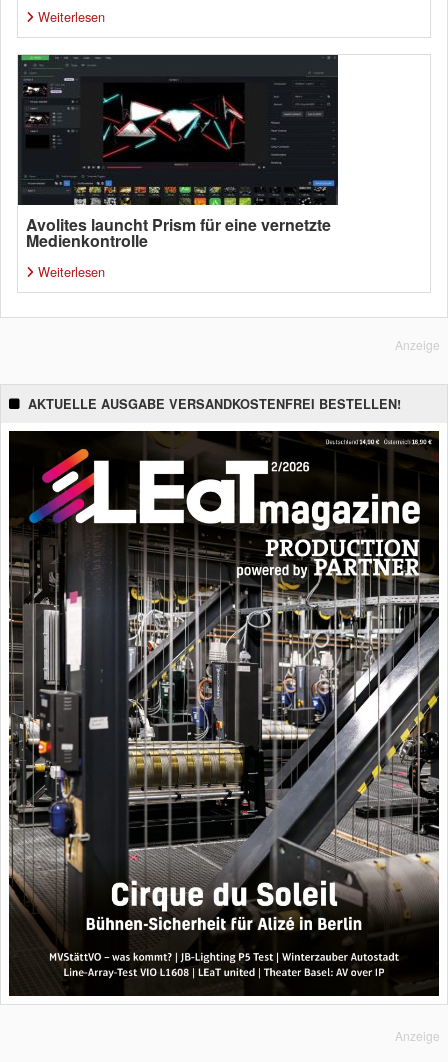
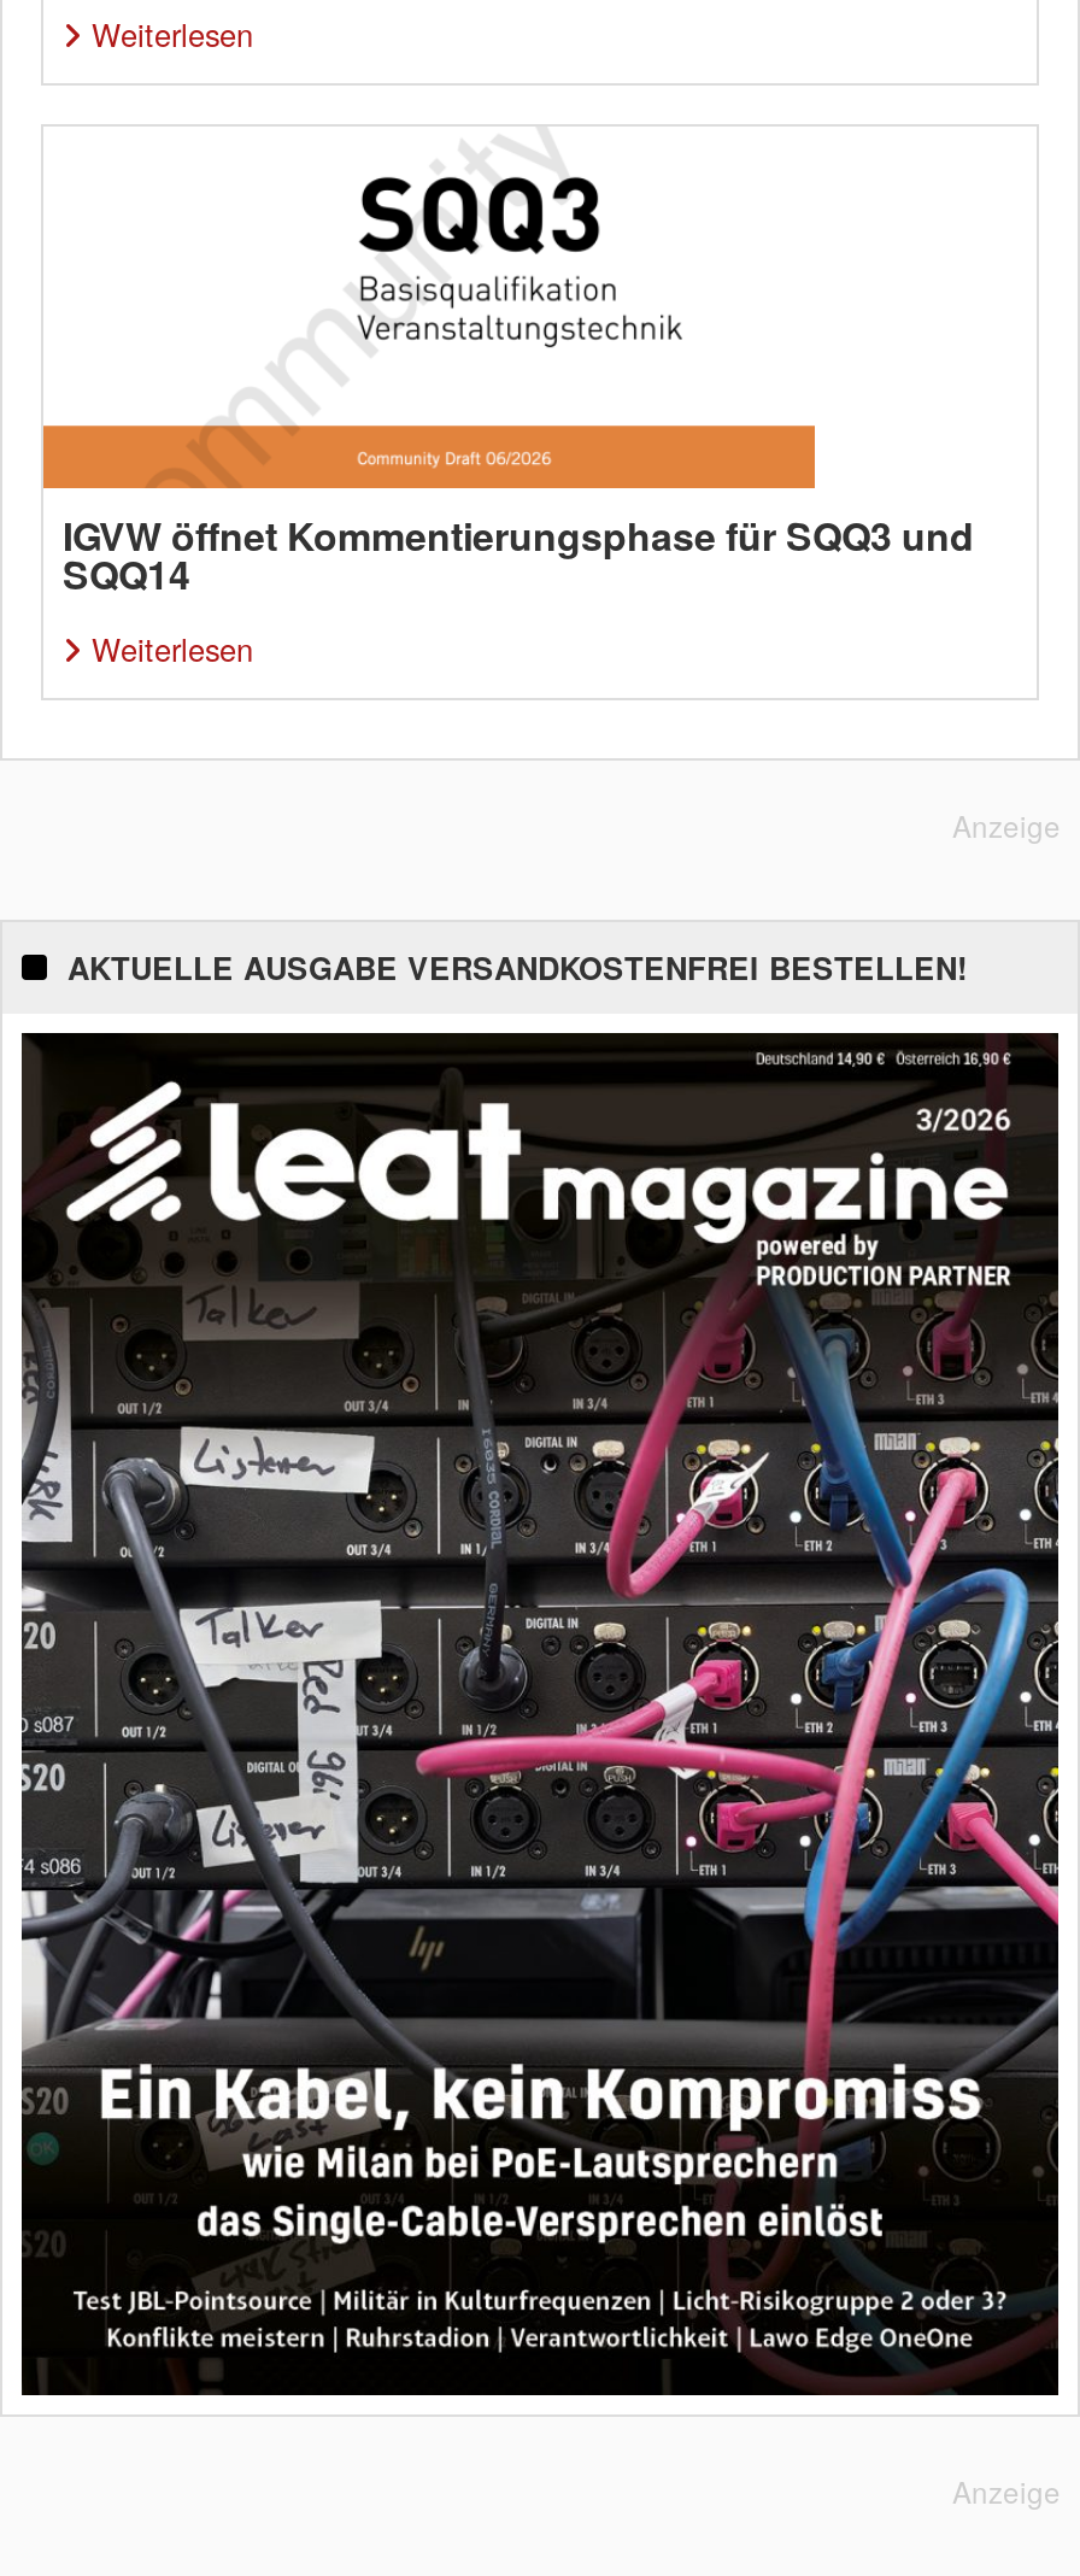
- [image]
- Avolites launcht Prism für eine vernetzte
- Medienkontrolle
+ [image]
+ IGVW öffnet Kommentierungsphase für SQQ3 und
+ SQQ14

- [image]
+ [image]
